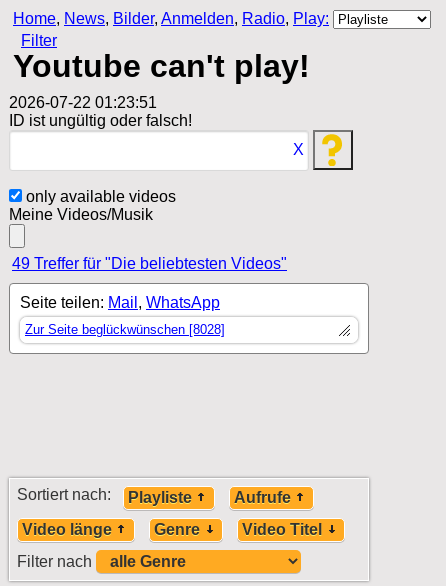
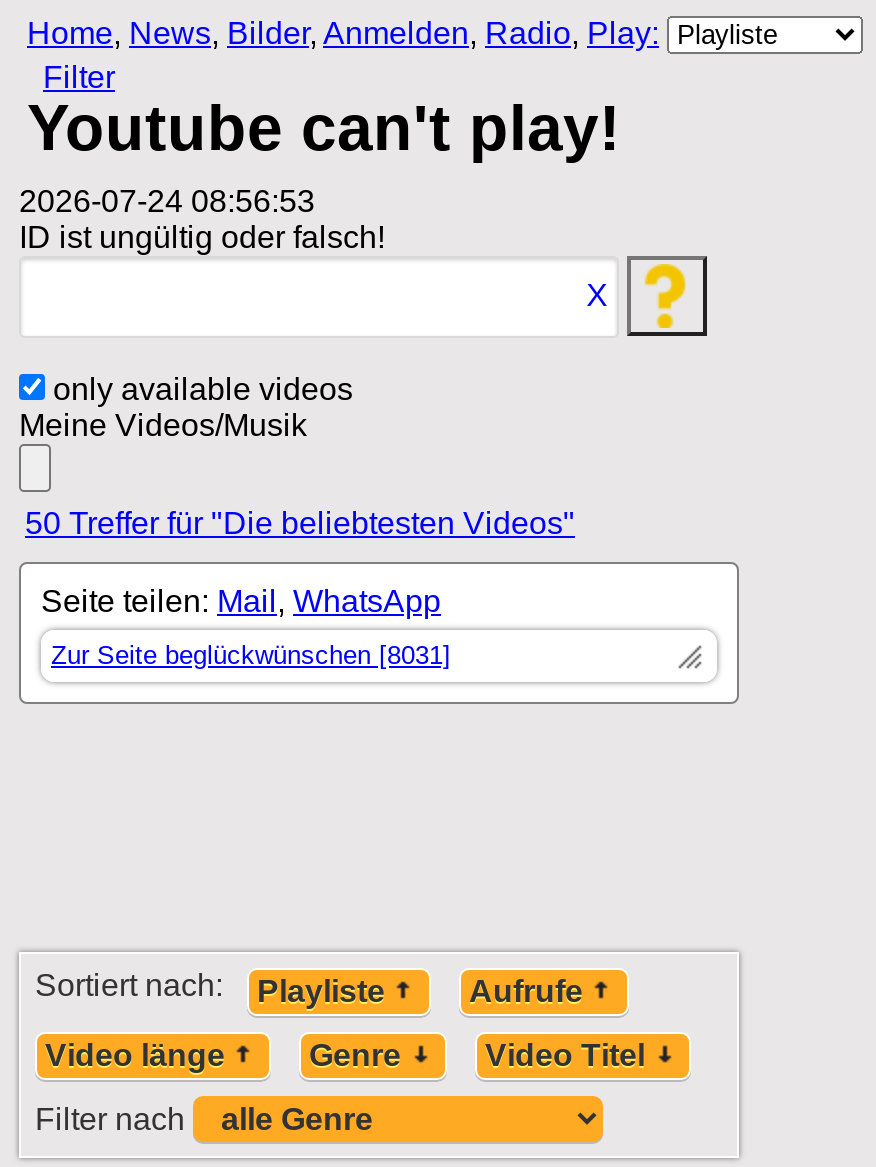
- 2026-07-22 01:23:51
+ 2026-07-24 08:56:53

- 49 Treffer für "Die beliebtesten Videos"
+ 50 Treffer für "Die beliebtesten Videos"

- Zur Seite beglückwünschen [8028]
+ Zur Seite beglückwünschen [8031]
